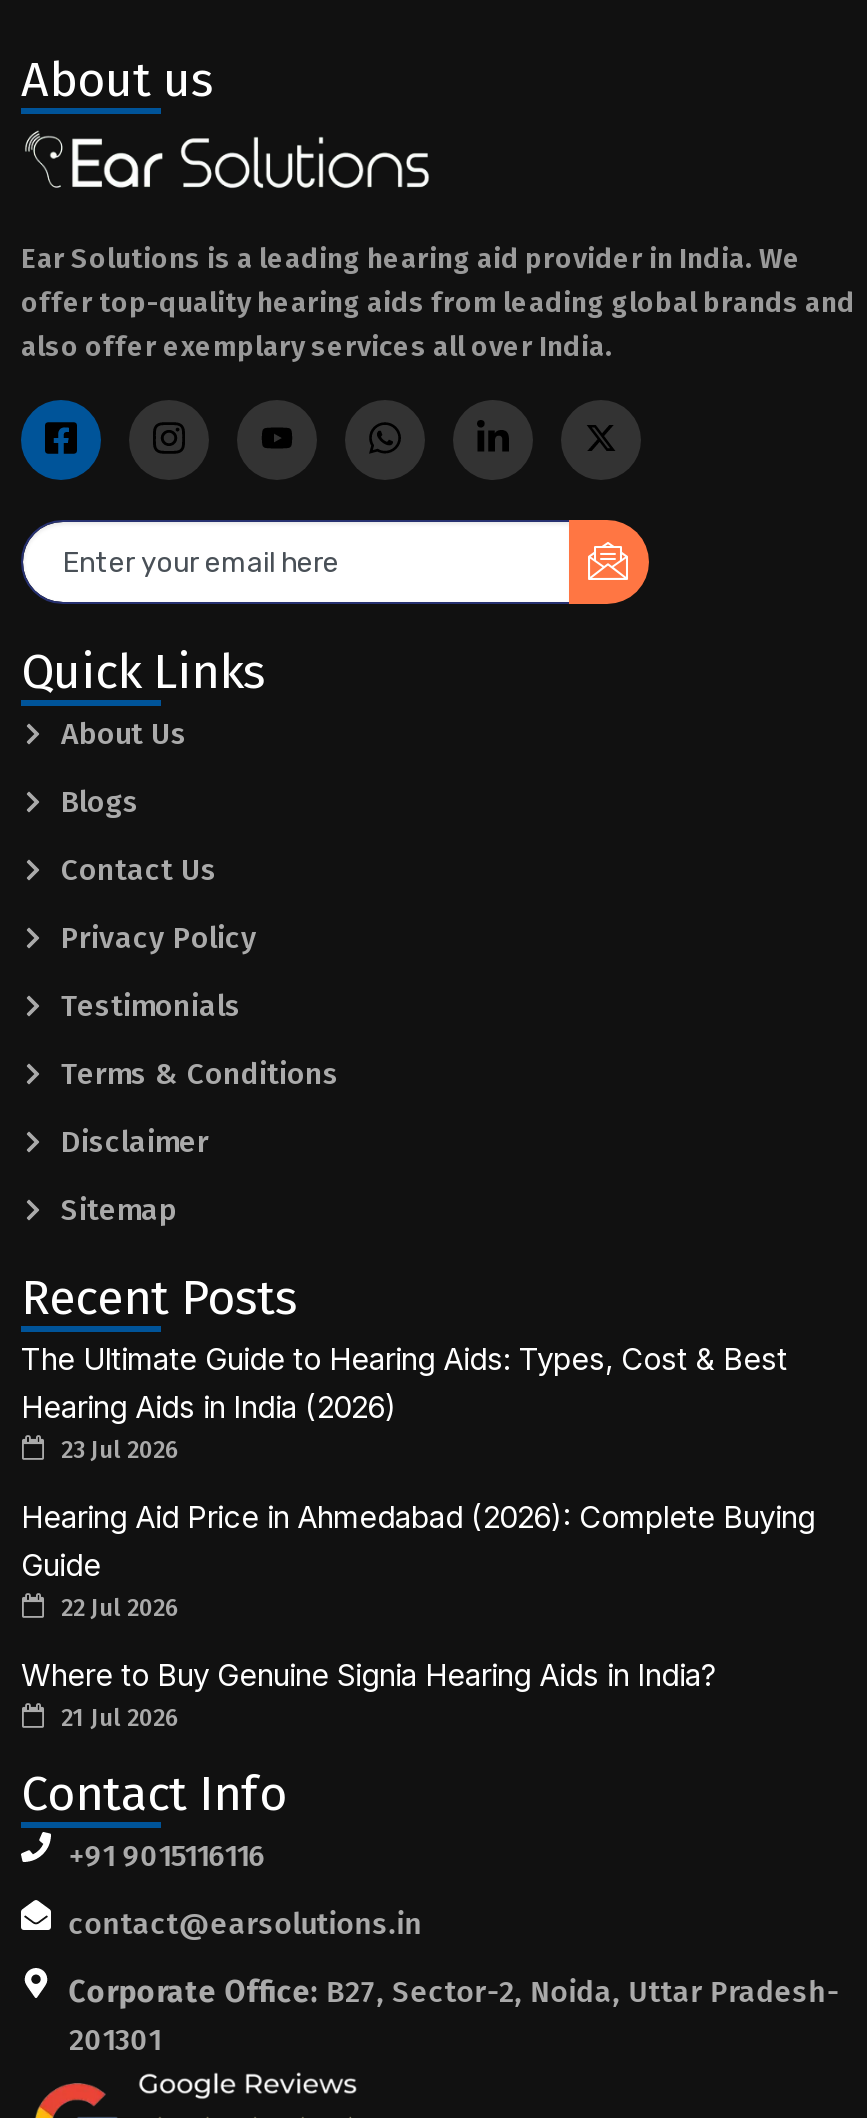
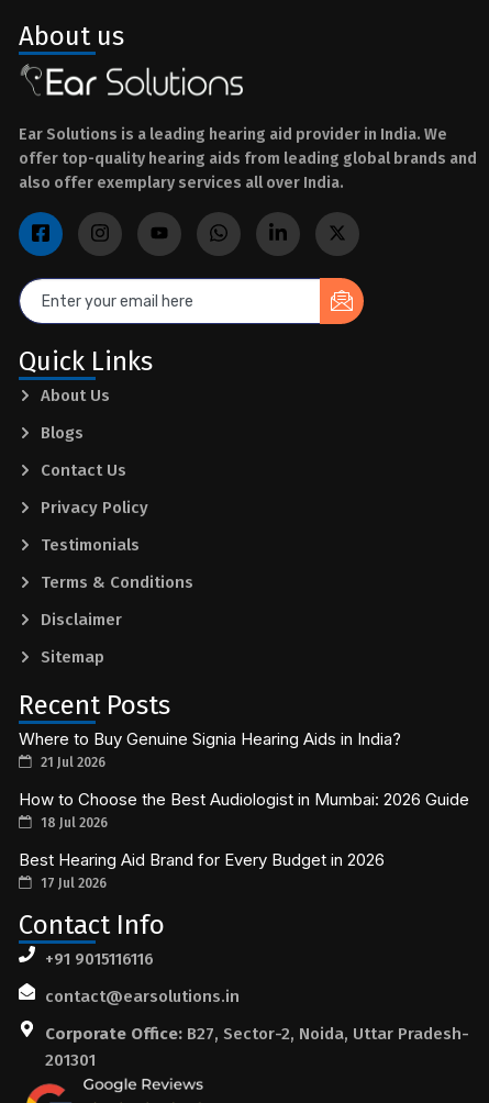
- The Ultimate Guide to Hearing Aids: Types, Cost & Best
- Hearing Aids in India (2026)
- 23 Jul 2026
- Hearing Aid Price in Ahmedabad (2026): Complete Buying
- Guide
- 22 Jul 2026

moved up: Where to Buy Genuine Signia Hearing Aids in India? | 21 Jul 2026

+ How to Choose the Best Audiologist in Mumbai: 2026 Guide
+ 18 Jul 2026
+ Best Hearing Aid Brand for Every Budget in 2026
+ 17 Jul 2026
